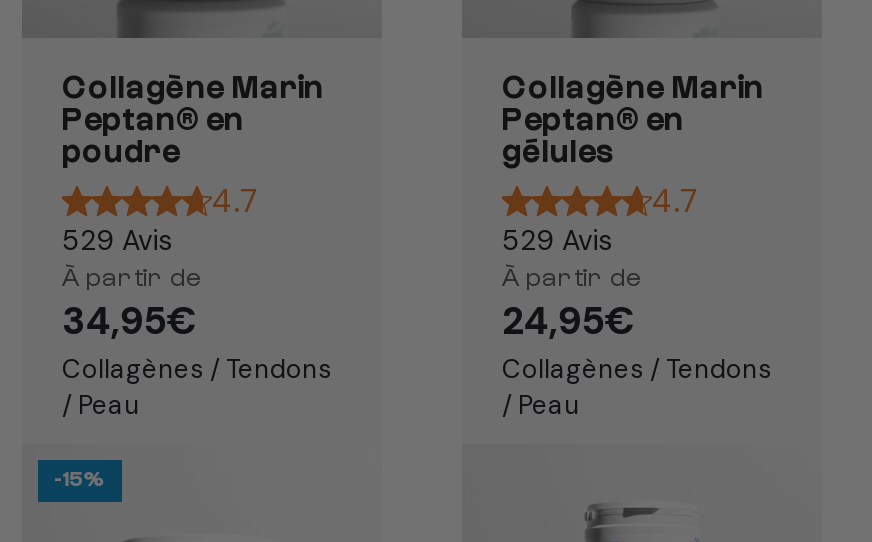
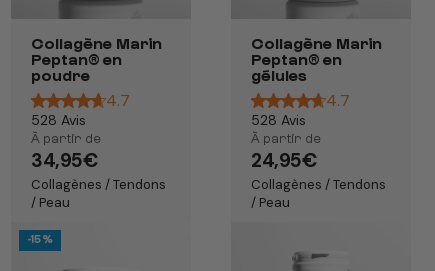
- 529 Avis
+ 528 Avis

- 529 Avis
+ 528 Avis
